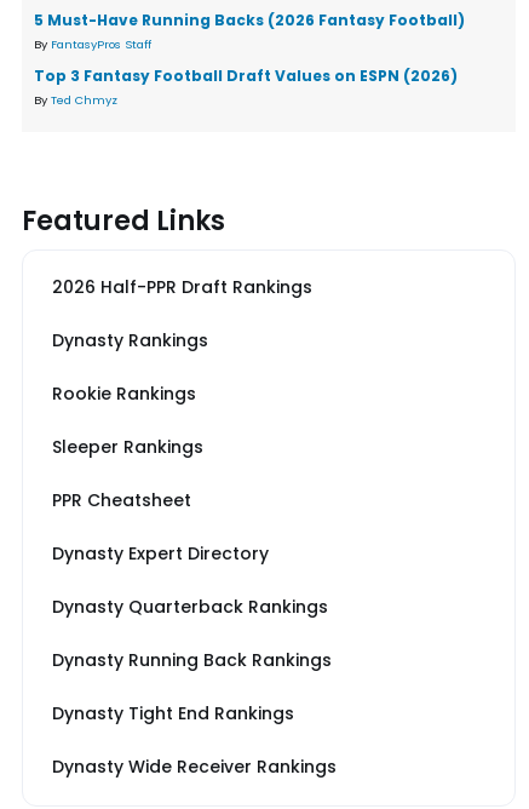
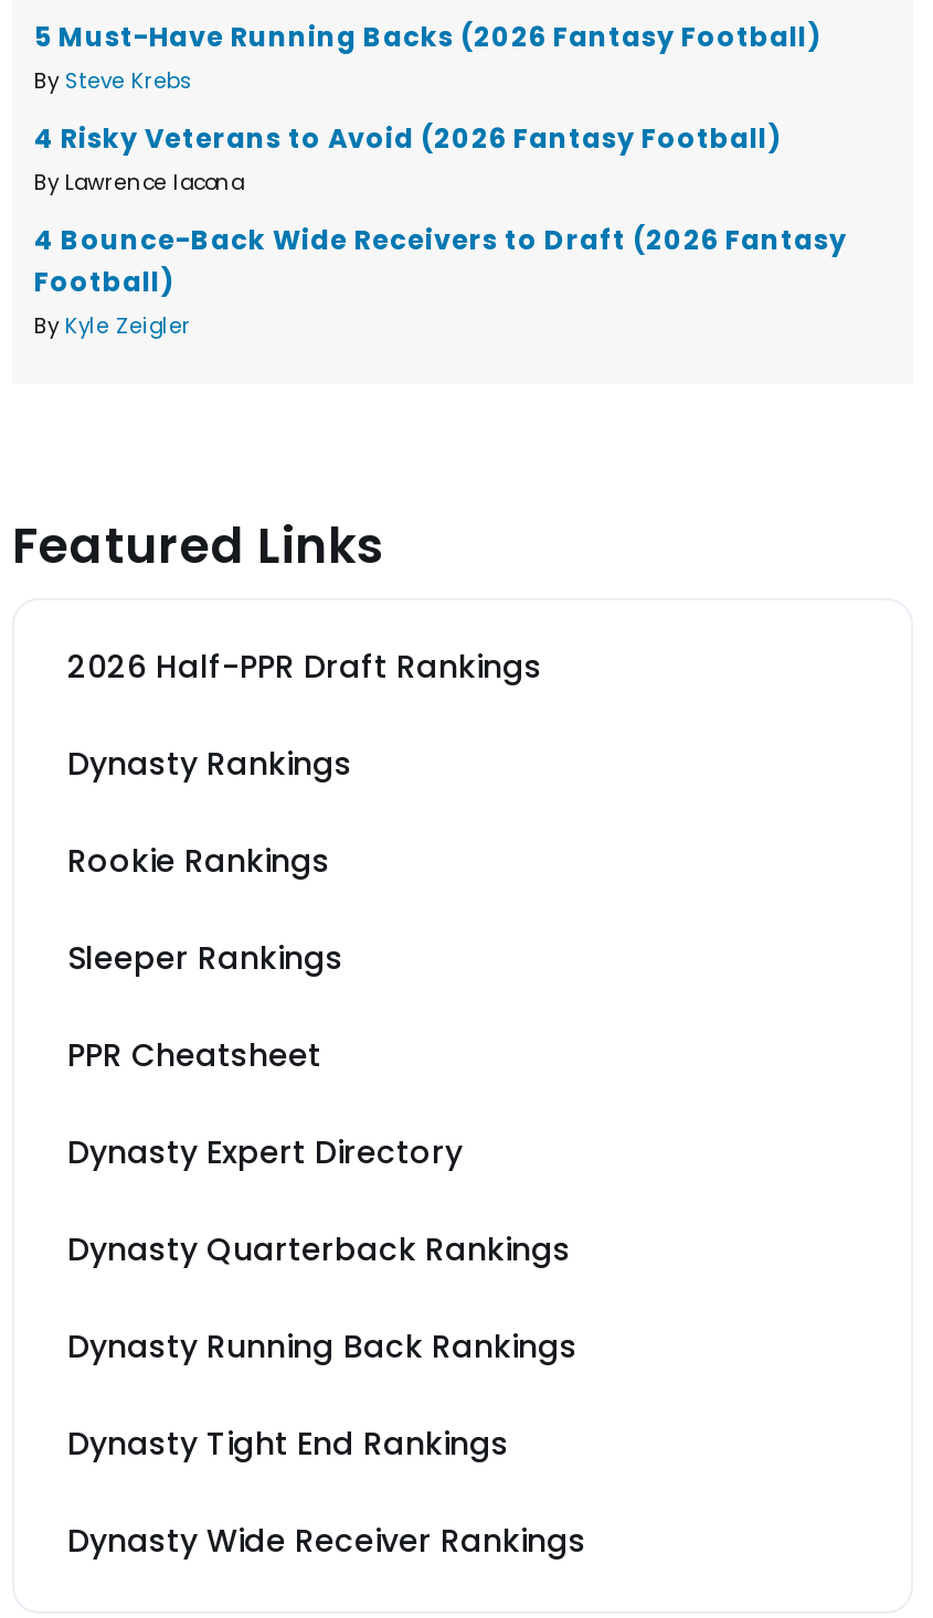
- By FantasyPros Staff
- Top 3 Fantasy Football Draft Values on ESPN (2026)
- By Ted Chmyz
+ By Steve Krebs
+ 4 Risky Veterans to Avoid (2026 Fantasy Football)
+ By Lawrence Iacona
+ 4 Bounce-Back Wide Receivers to Draft (2026 Fantasy
+ Football)
+ By Kyle Zeigler
